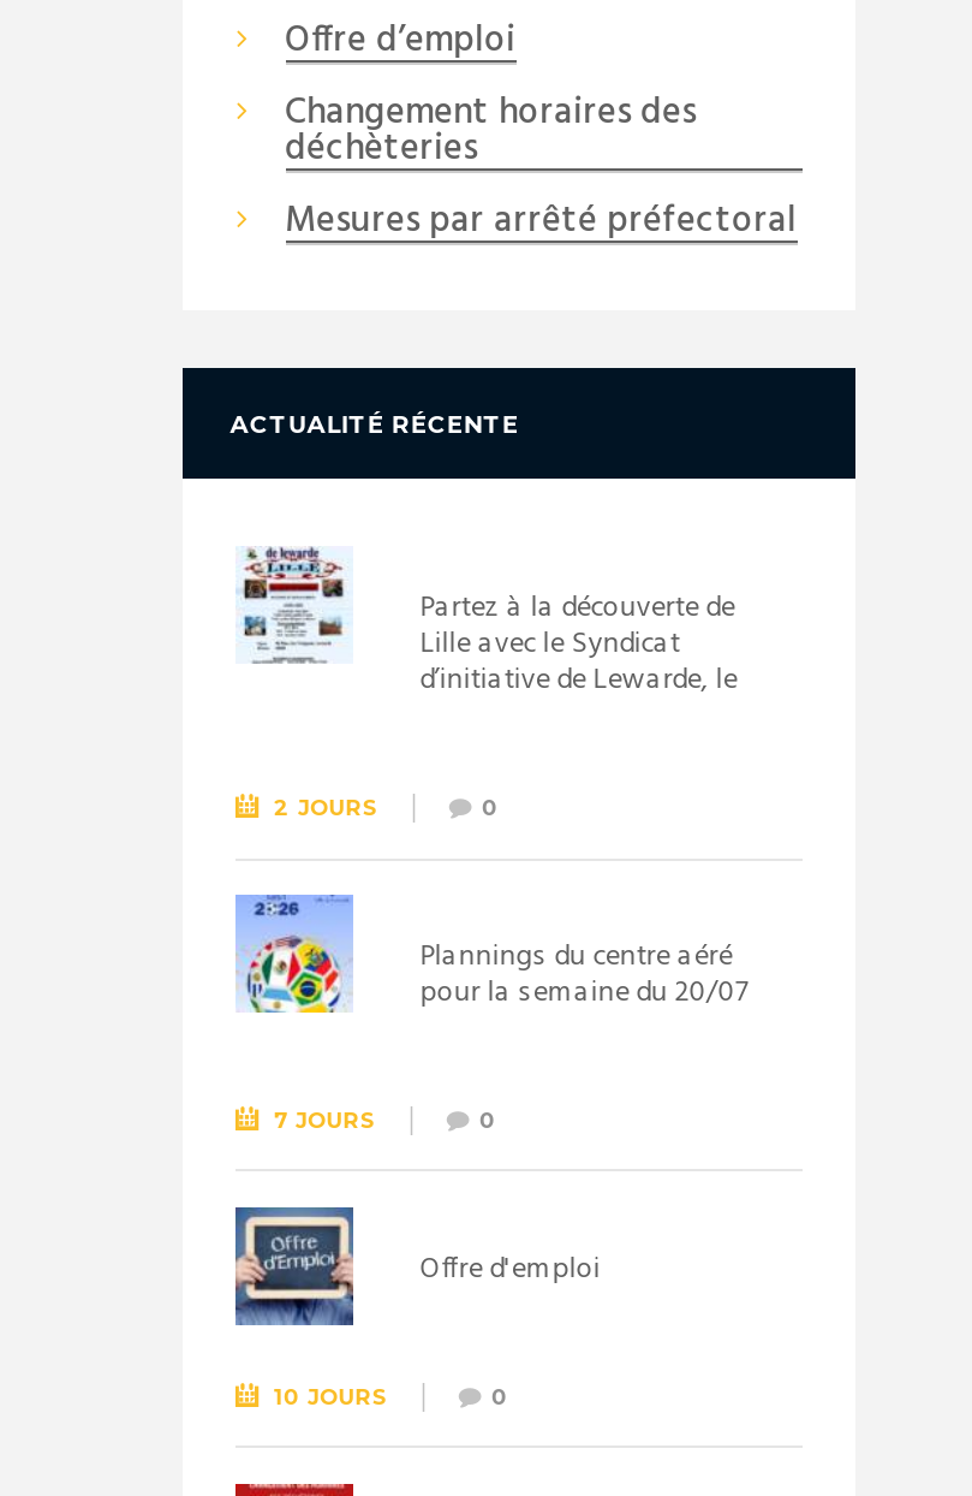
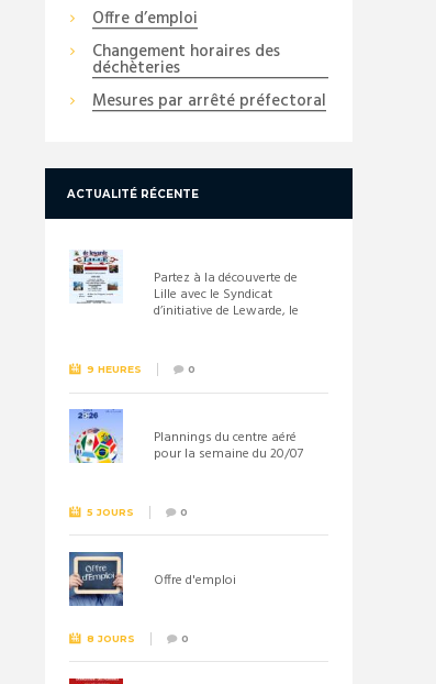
- 2 JOURS
+ 9 HEURES

- 7 JOURS
+ 5 JOURS

- 10 JOURS
+ 8 JOURS
